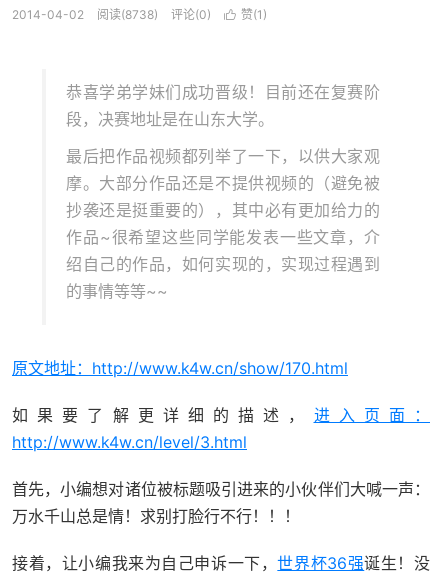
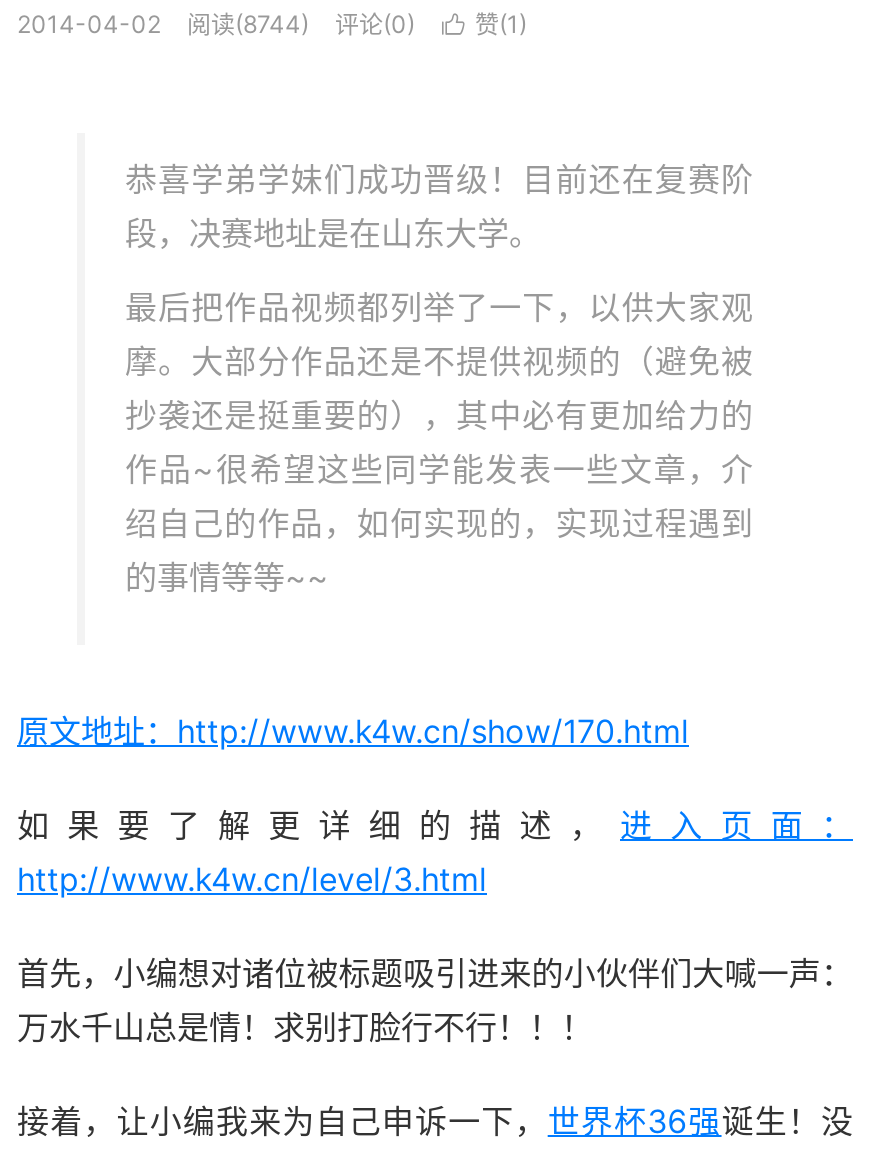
- 阅读(8738)
+ 阅读(8744)
